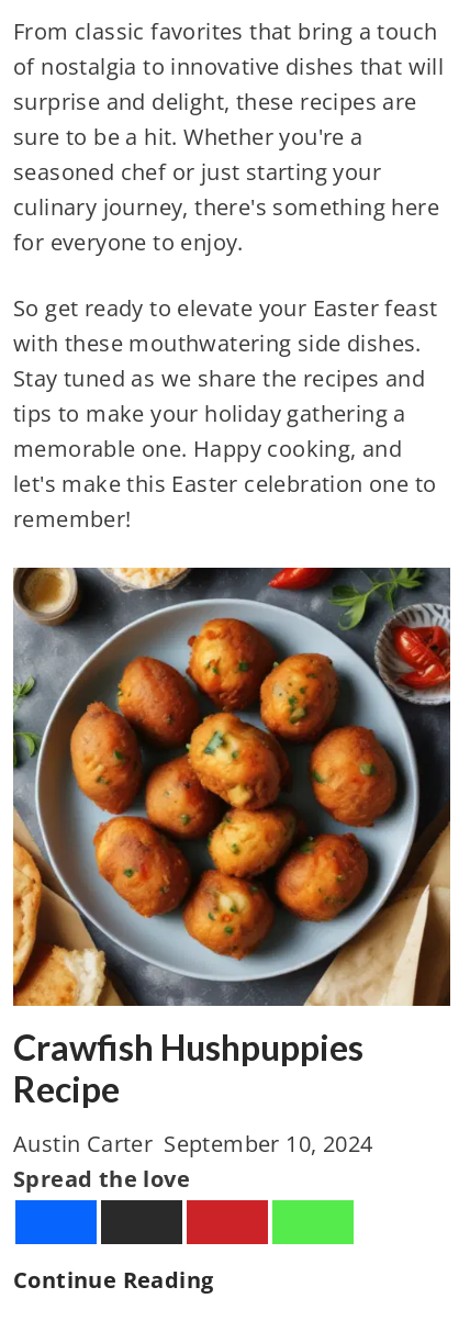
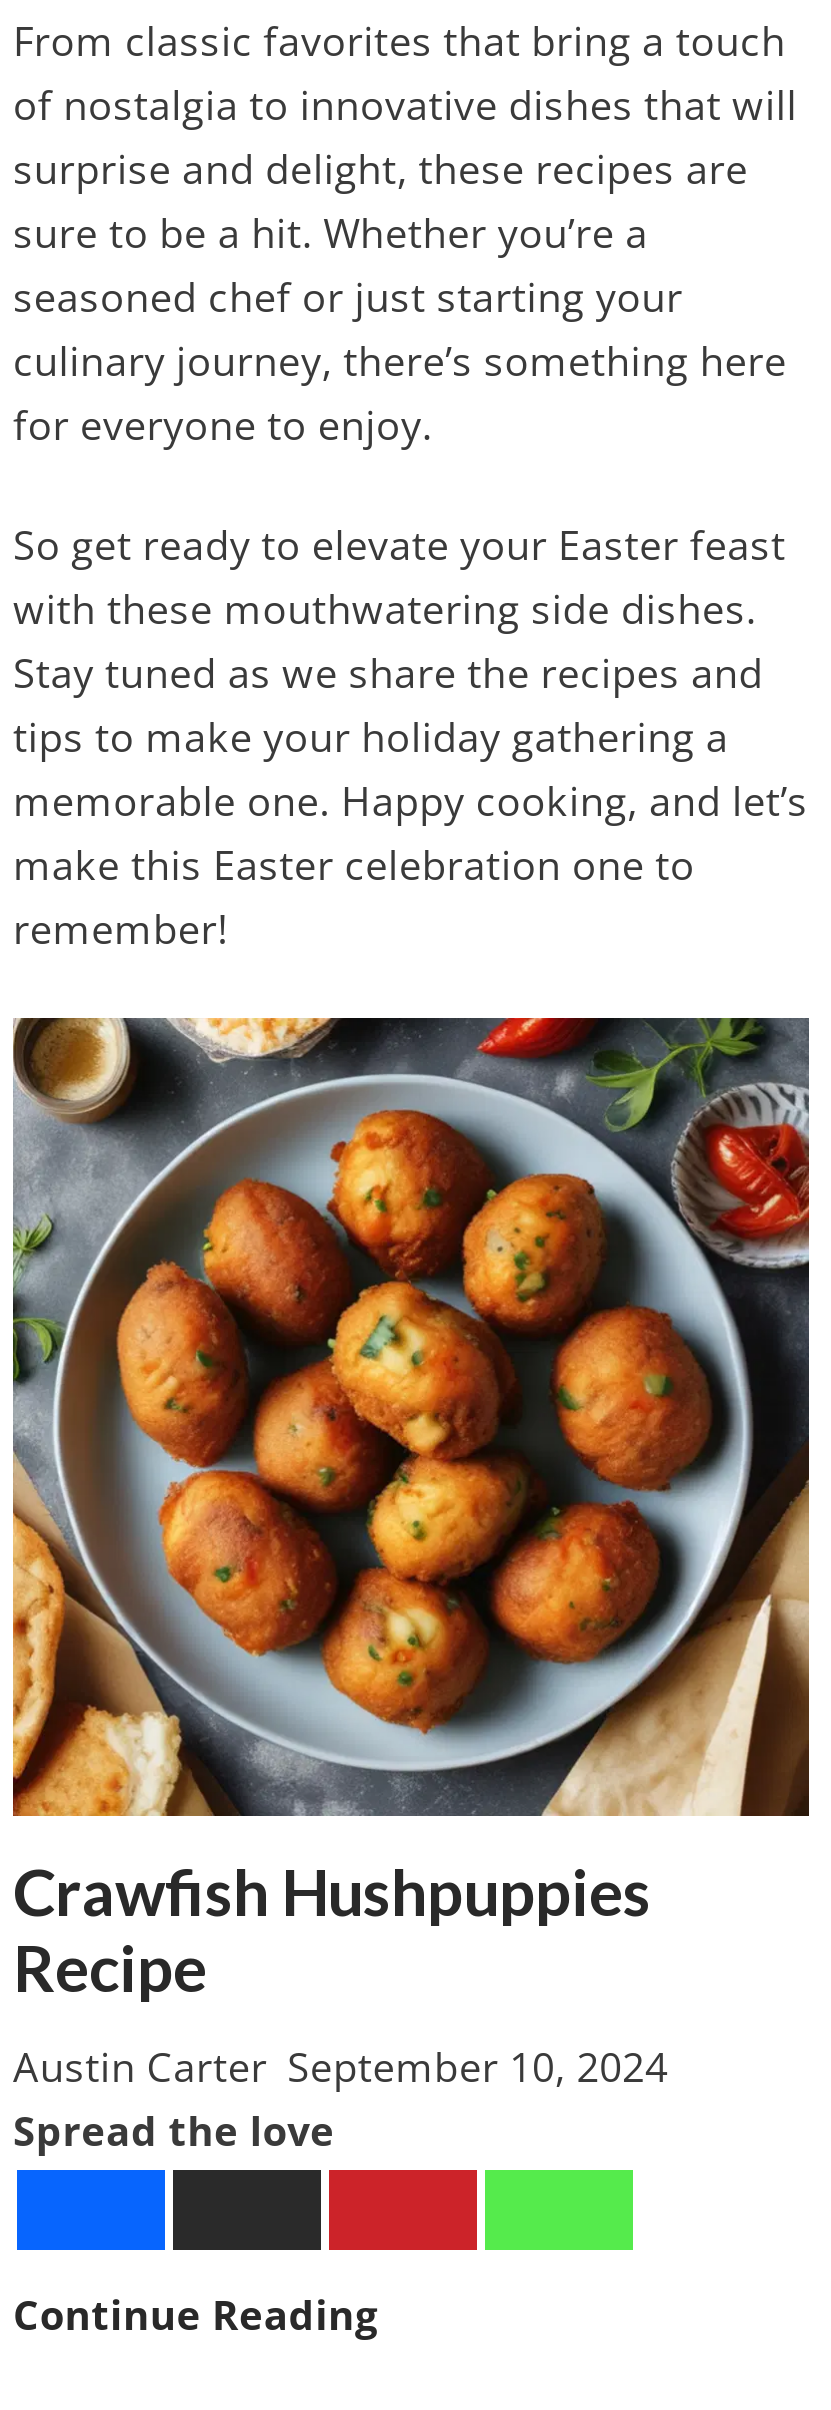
- sure to be a hit. Whether you're a
+ sure to be a hit. Whether you’re a

- culinary journey, there's something here
+ culinary journey, there’s something here

- memorable one. Happy cooking, and
- let's make this Easter celebration one to
+ memorable one. Happy cooking, and let’s
+ make this Easter celebration one to
